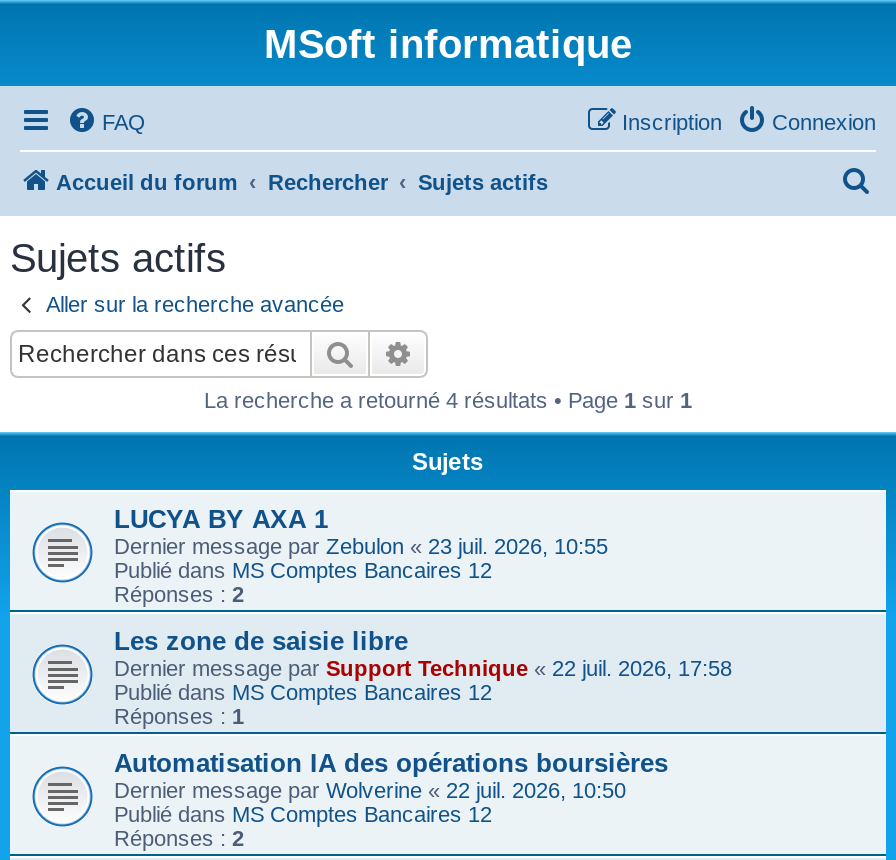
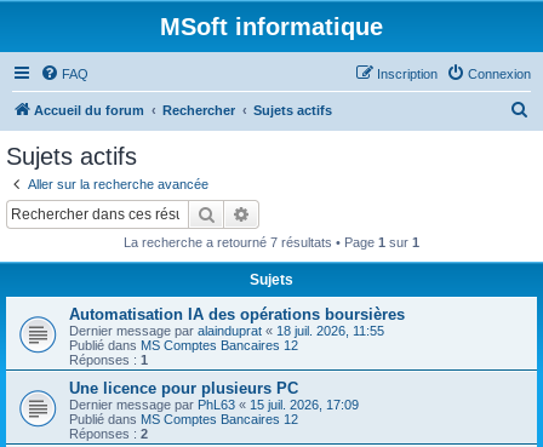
- La recherche a retourné 4 résultats • Page 1 sur 1
+ La recherche a retourné 7 résultats • Page 1 sur 1

- LUCYA BY AXA 1
- Dernier message par Zebulon «23 juil. 2026, 10:55
- Publié dans MS Comptes Bancaires 12
- Réponses : 2
- Les zone de saisie libre
- Dernier message par Support Technique «22 juil. 2026, 17:58
+ Dernier message par alainduprat «18 juil. 2026, 11:55

moved up: Automatisation IA des opérations boursières

- Dernier message par Wolverine «22 juil. 2026, 10:50
+ Une licence pour plusieurs PC
+ Dernier message par PhL63 «15 juil. 2026, 17:09
